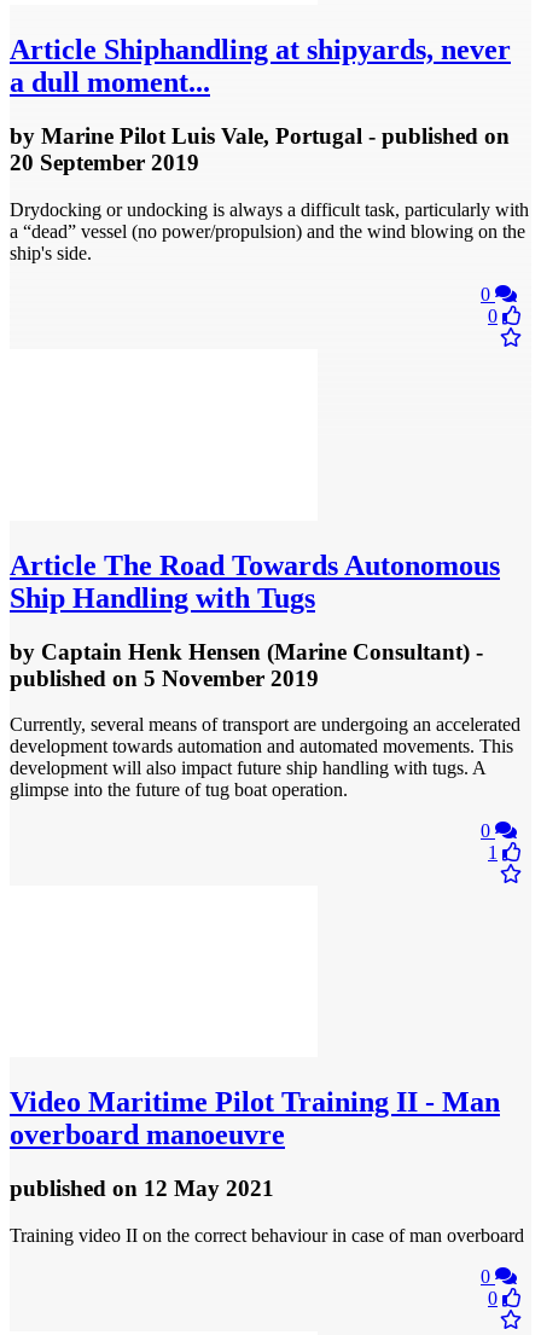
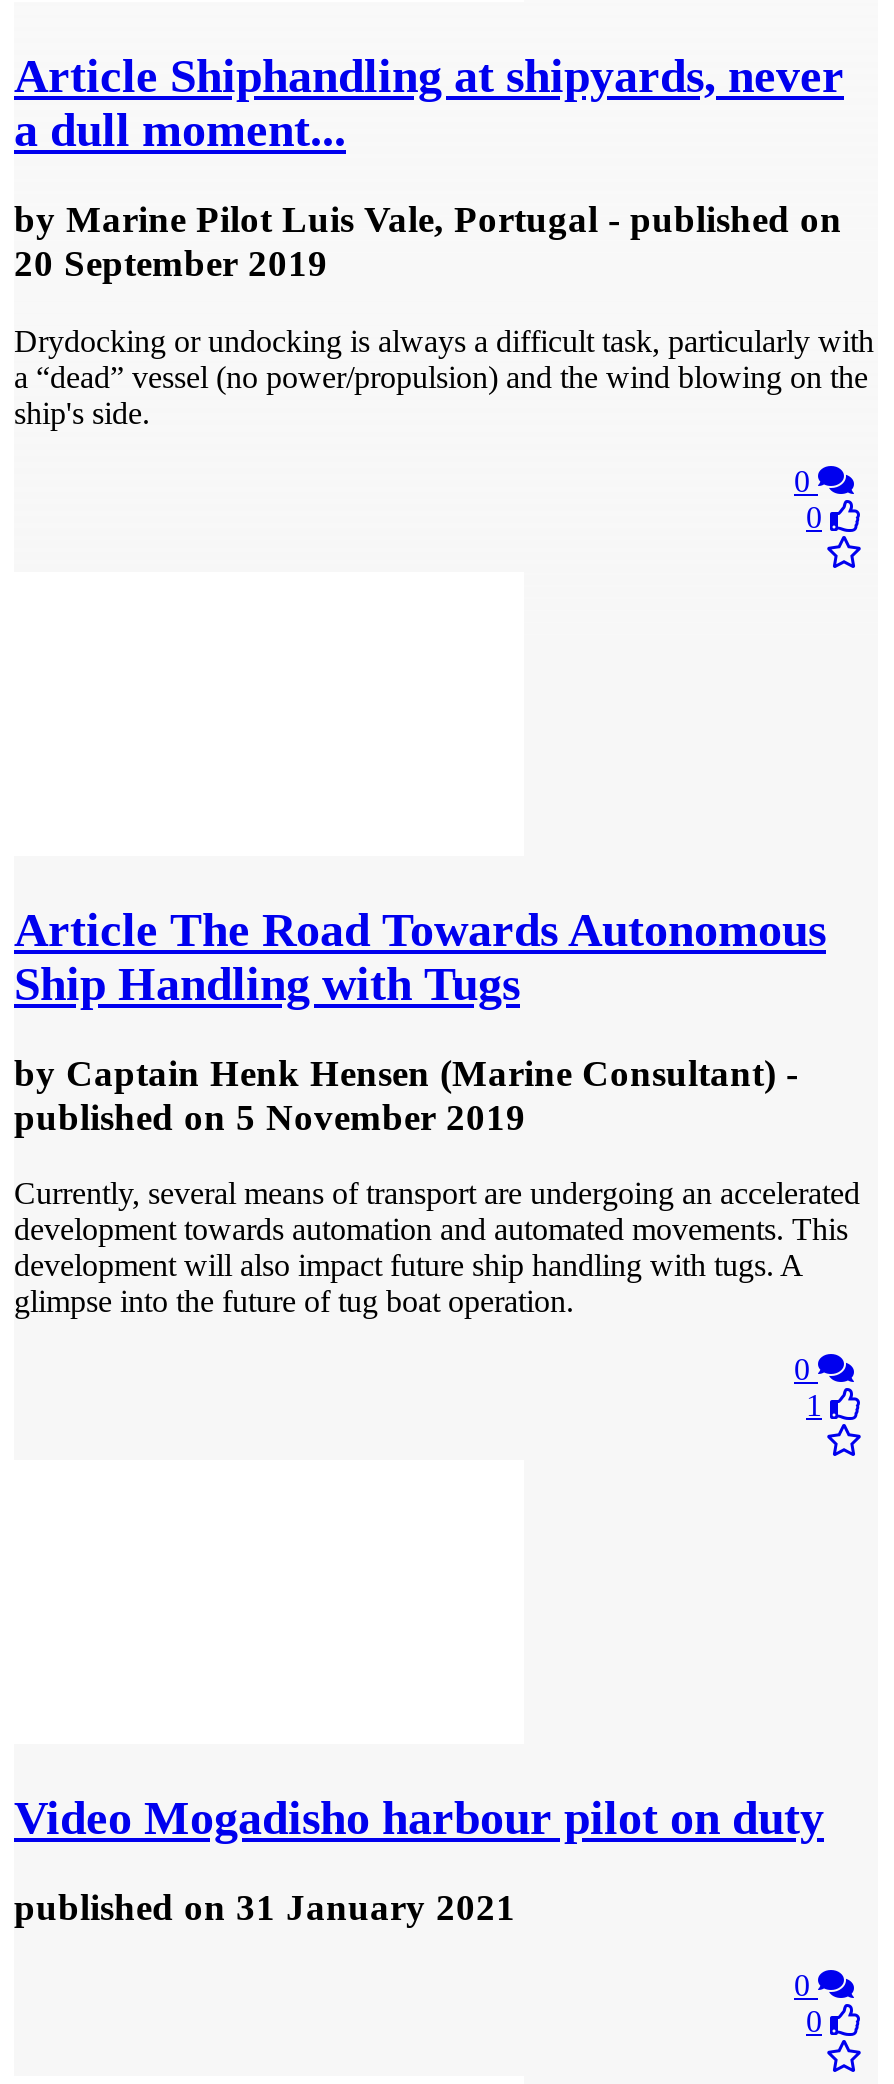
- Video Maritime Pilot Training II - Man
- overboard manoeuvre
- published on 12 May 2021
- Training video II on the correct behaviour in case of man overboard
+ Video Mogadisho harbour pilot on duty
+ published on 31 January 2021
